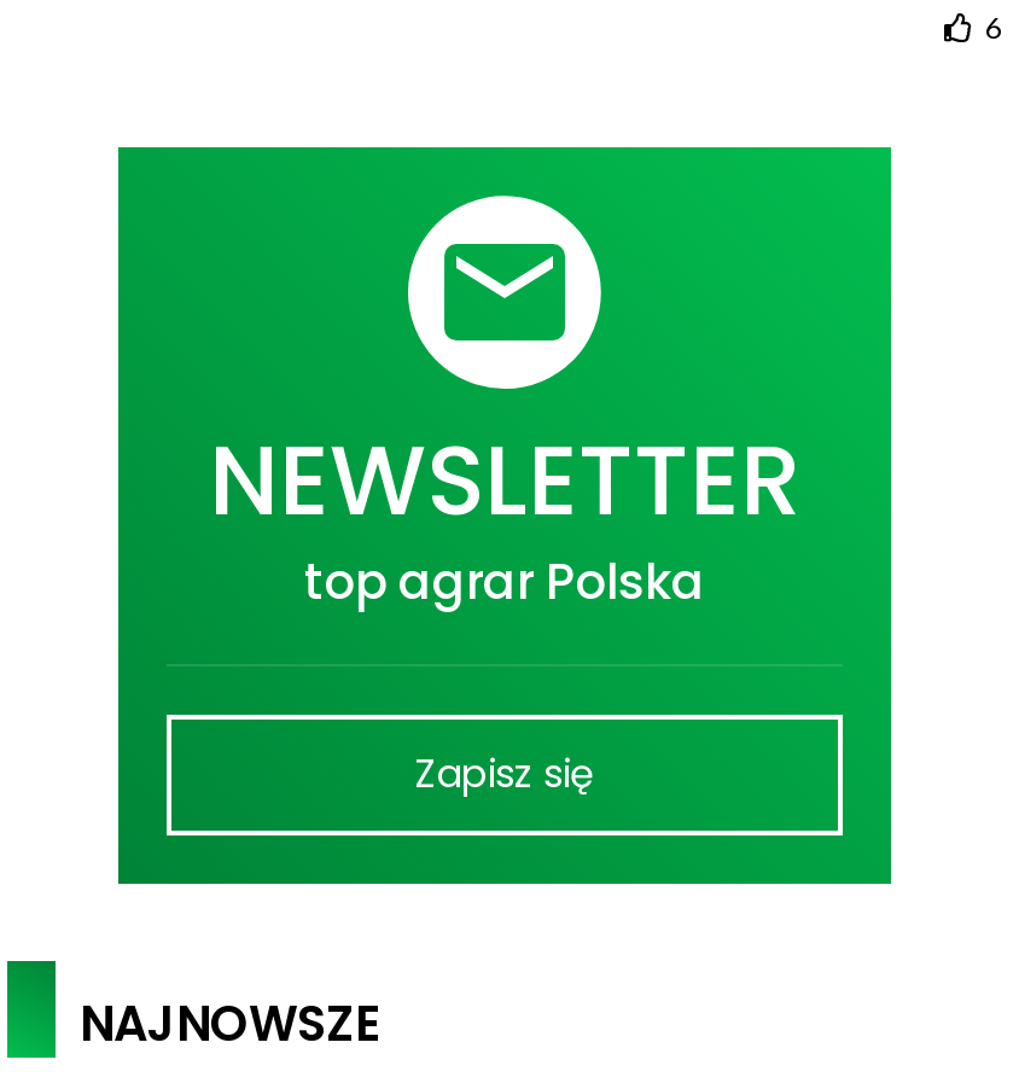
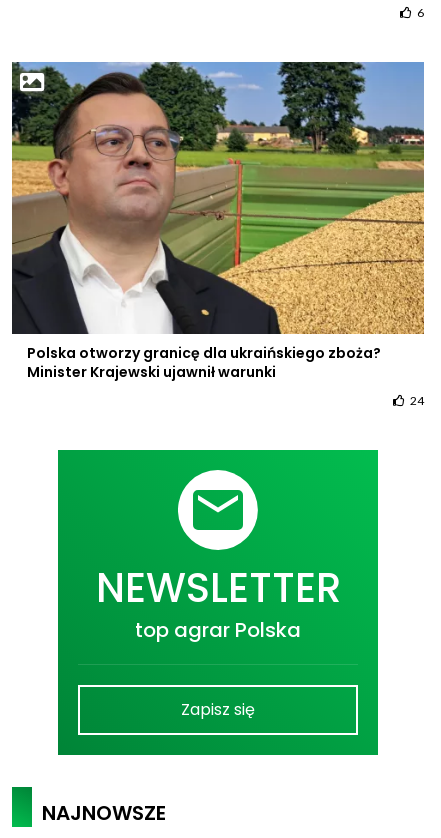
+ [image]
+ Polska otworzy granicę dla ukraińskiego zboża?
+ Minister Krajewski ujawnił warunki
+ 24
